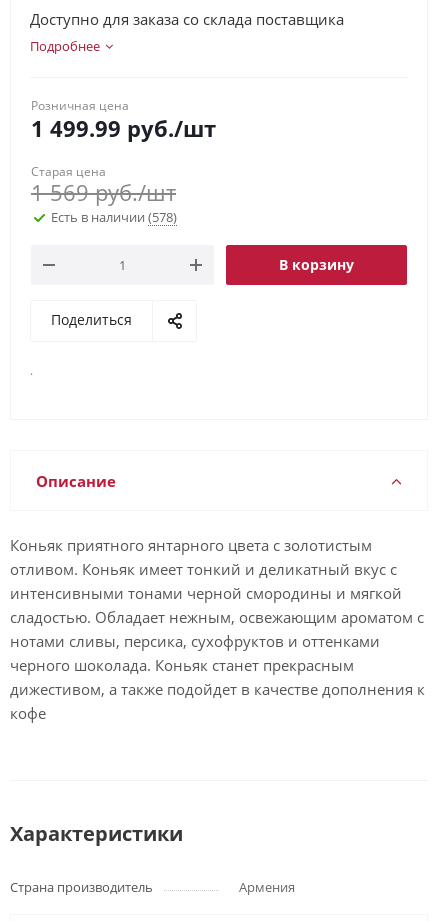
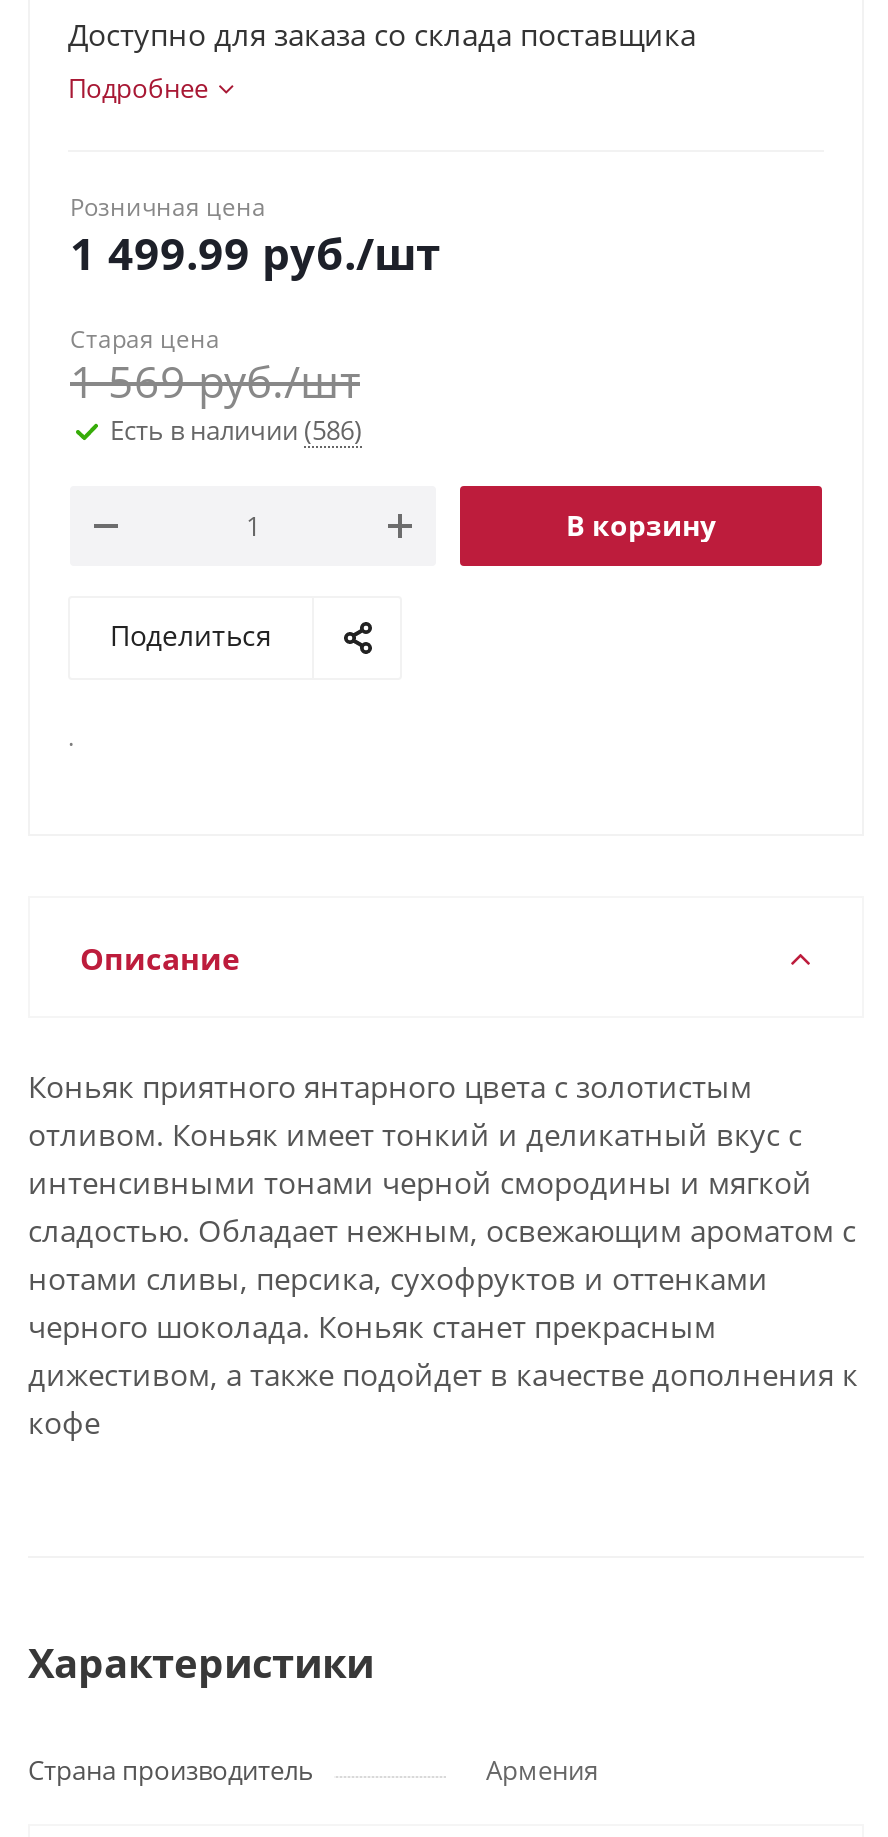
- Есть в наличии (578)
+ Есть в наличии (586)
